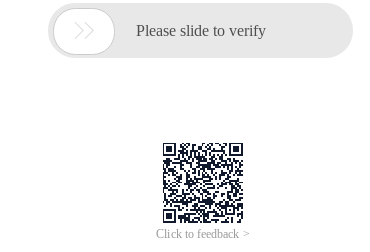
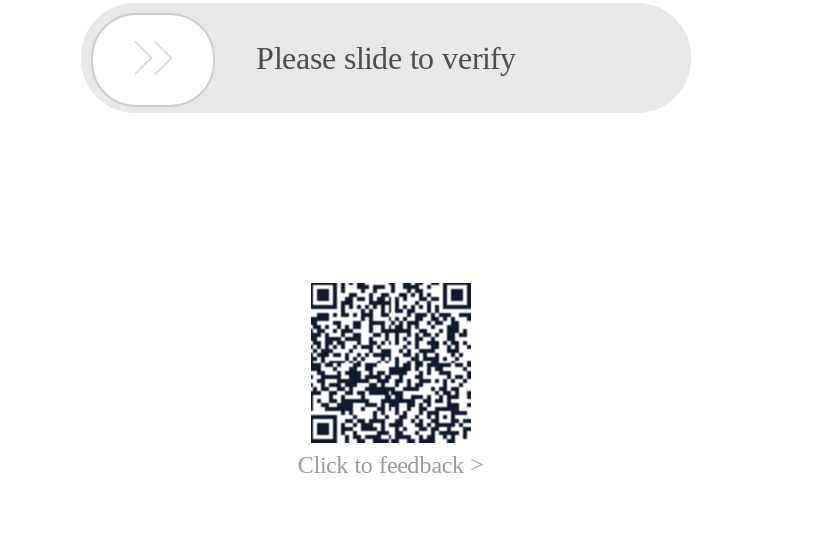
- [image]
+ [image]
